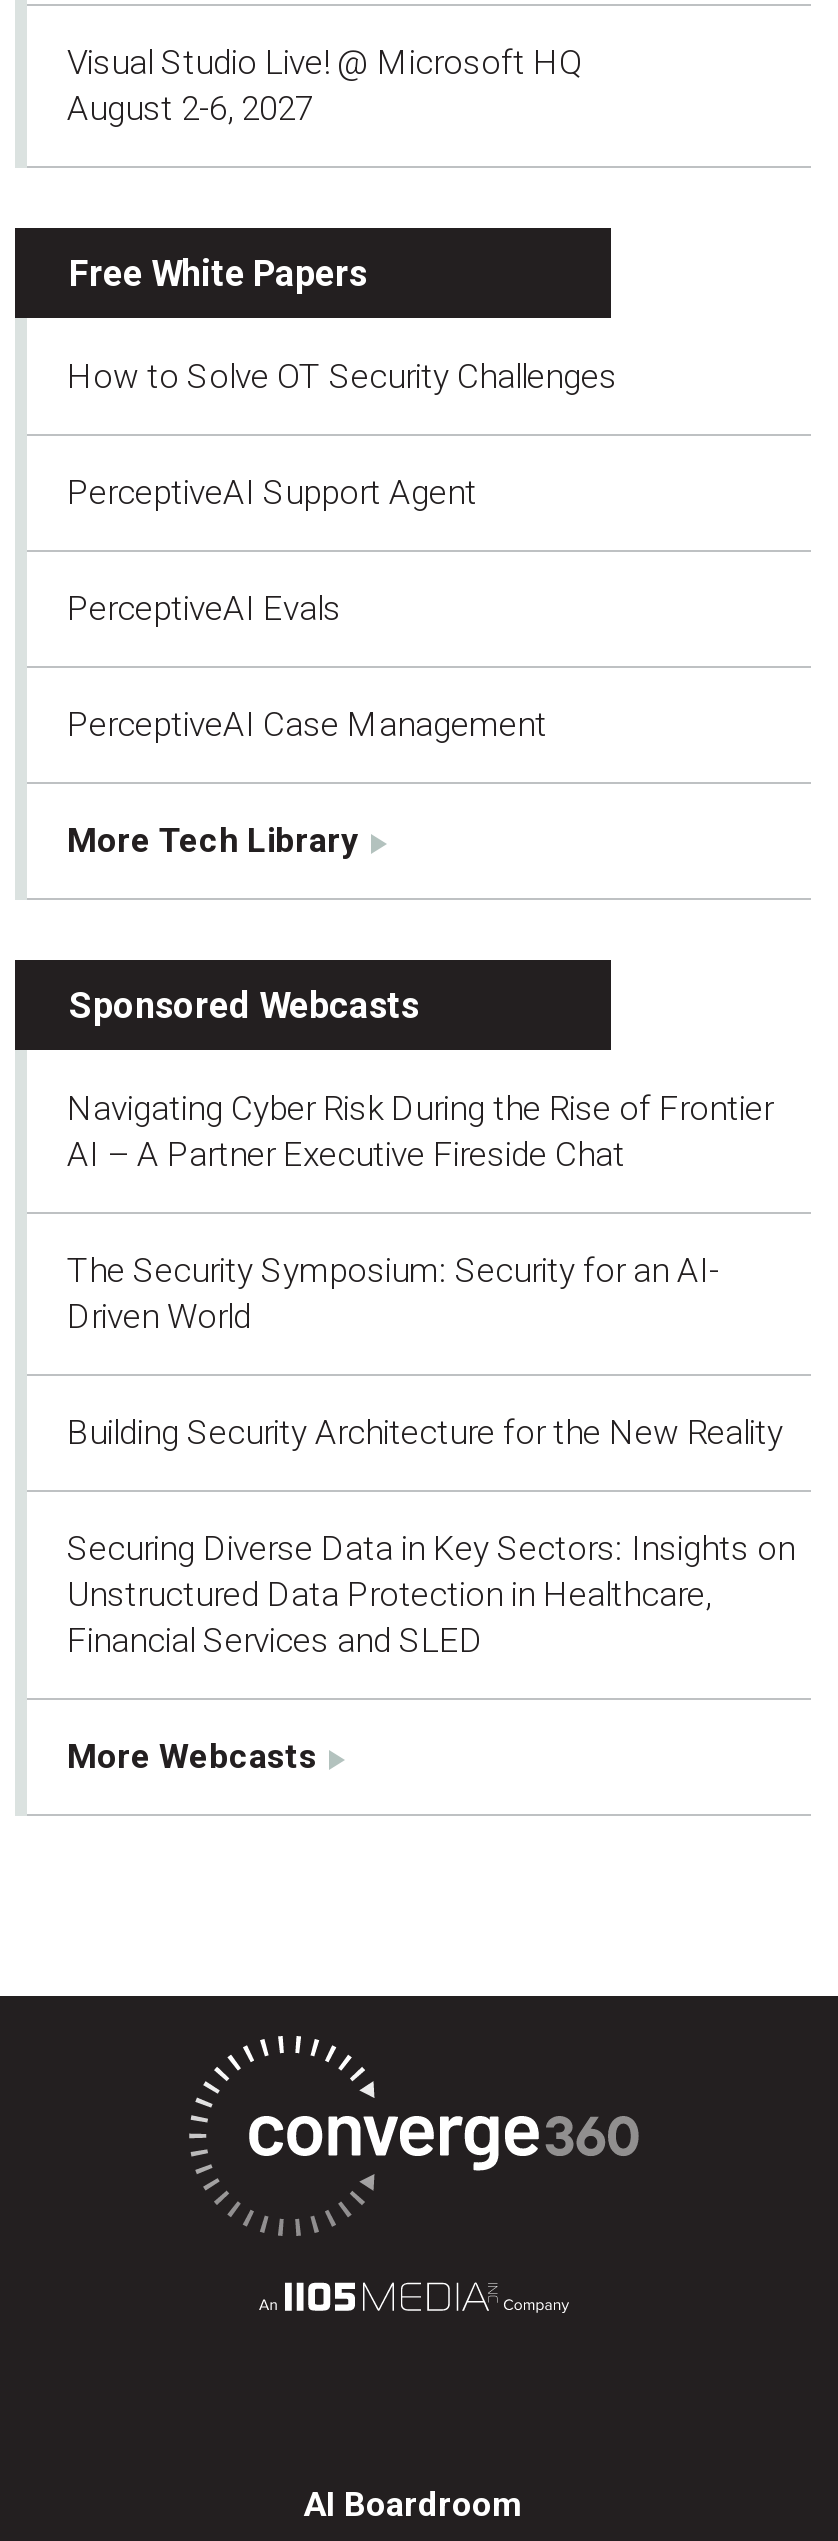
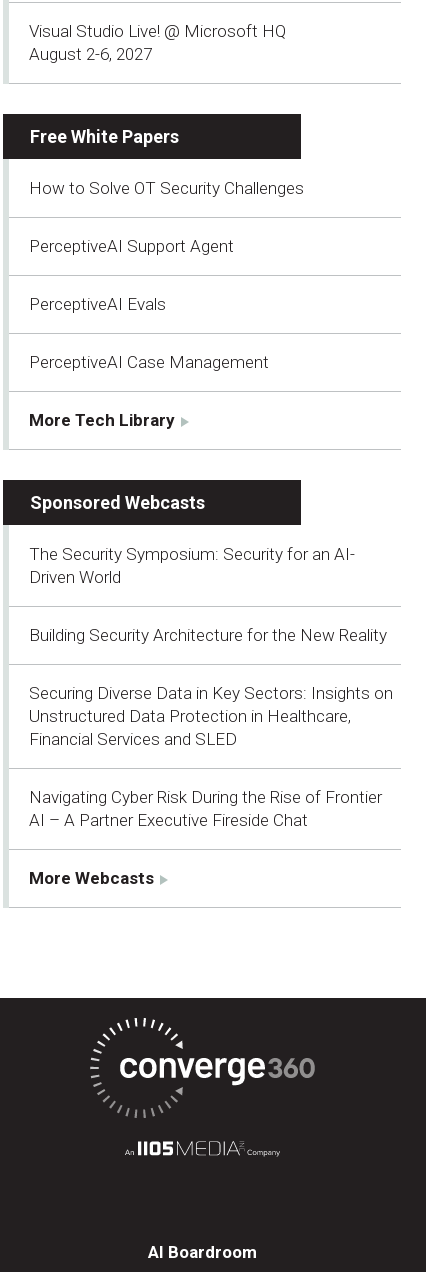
moved down: Navigating Cyber Risk During the Rise of Frontier | AI – A Partner Executive Fireside Chat

moved up: The Security Symposium: Security for an AI- | Driven World | Building Security Architecture for the New Reality | Securing Diverse Data in Key Sectors: Insights on | Unstructured Data Protection in Healthcare, | Financial Services and SLED
